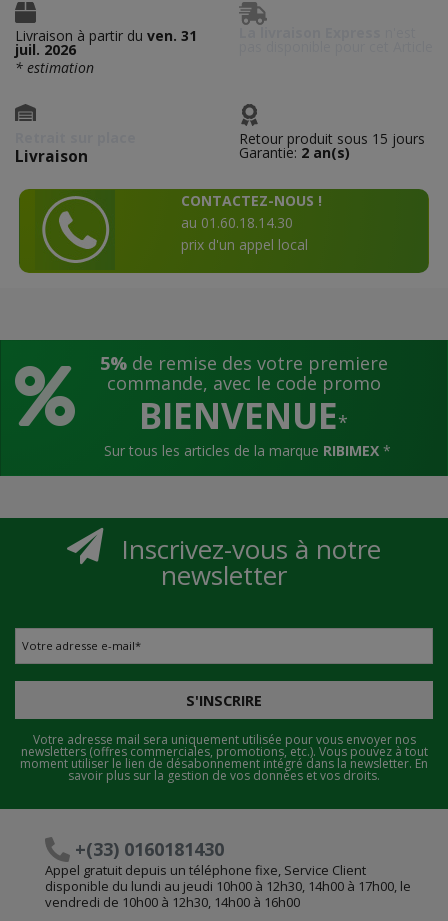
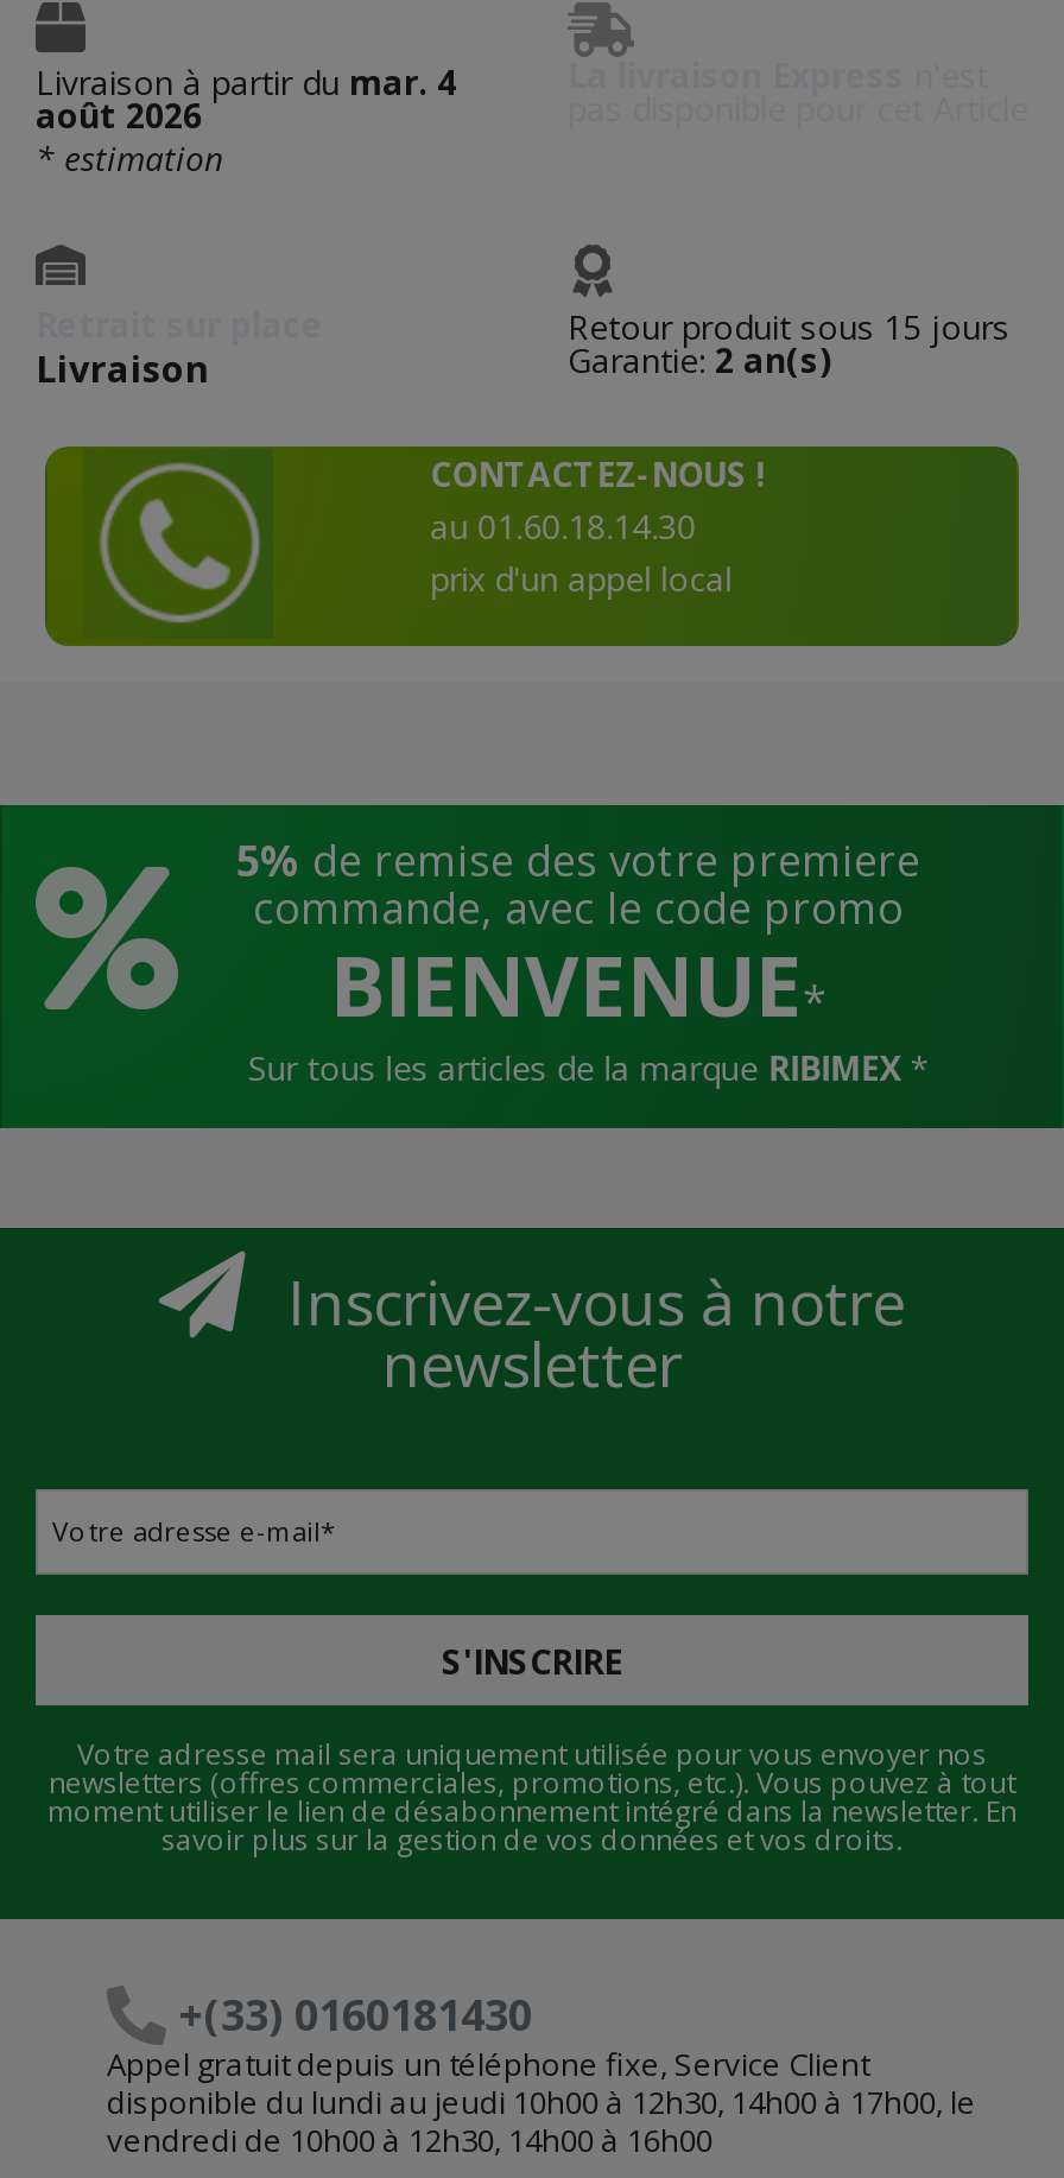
- Livraison à partir du ven. 31
- juil. 2026
+ Livraison à partir du mar. 4
+ août 2026
